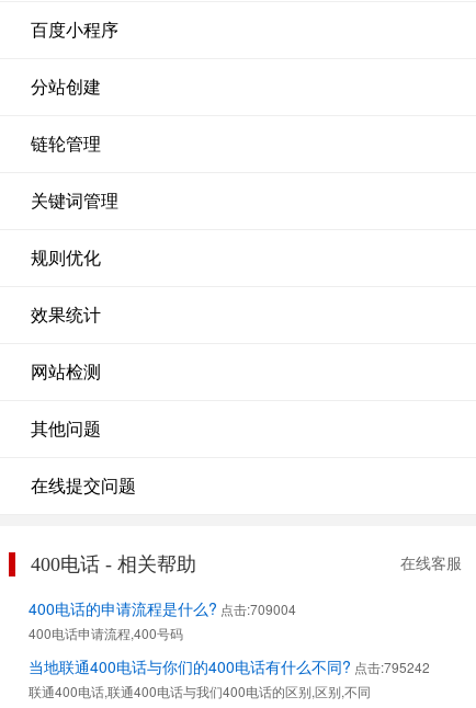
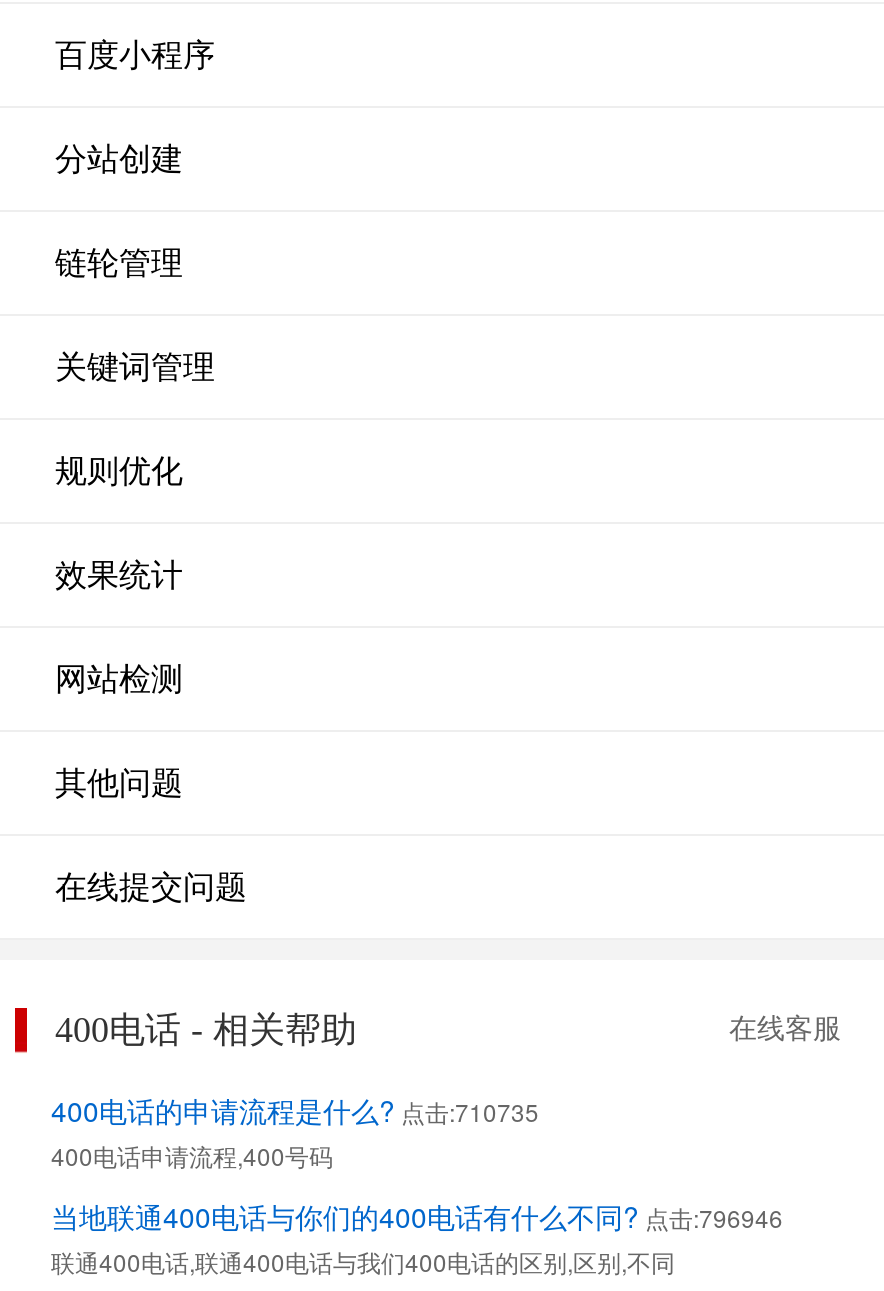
- 400电话的申请流程是什么? 点击:709004
+ 400电话的申请流程是什么? 点击:710735

- 当地联通400电话与你们的400电话有什么不同? 点击:795242
+ 当地联通400电话与你们的400电话有什么不同? 点击:796946
